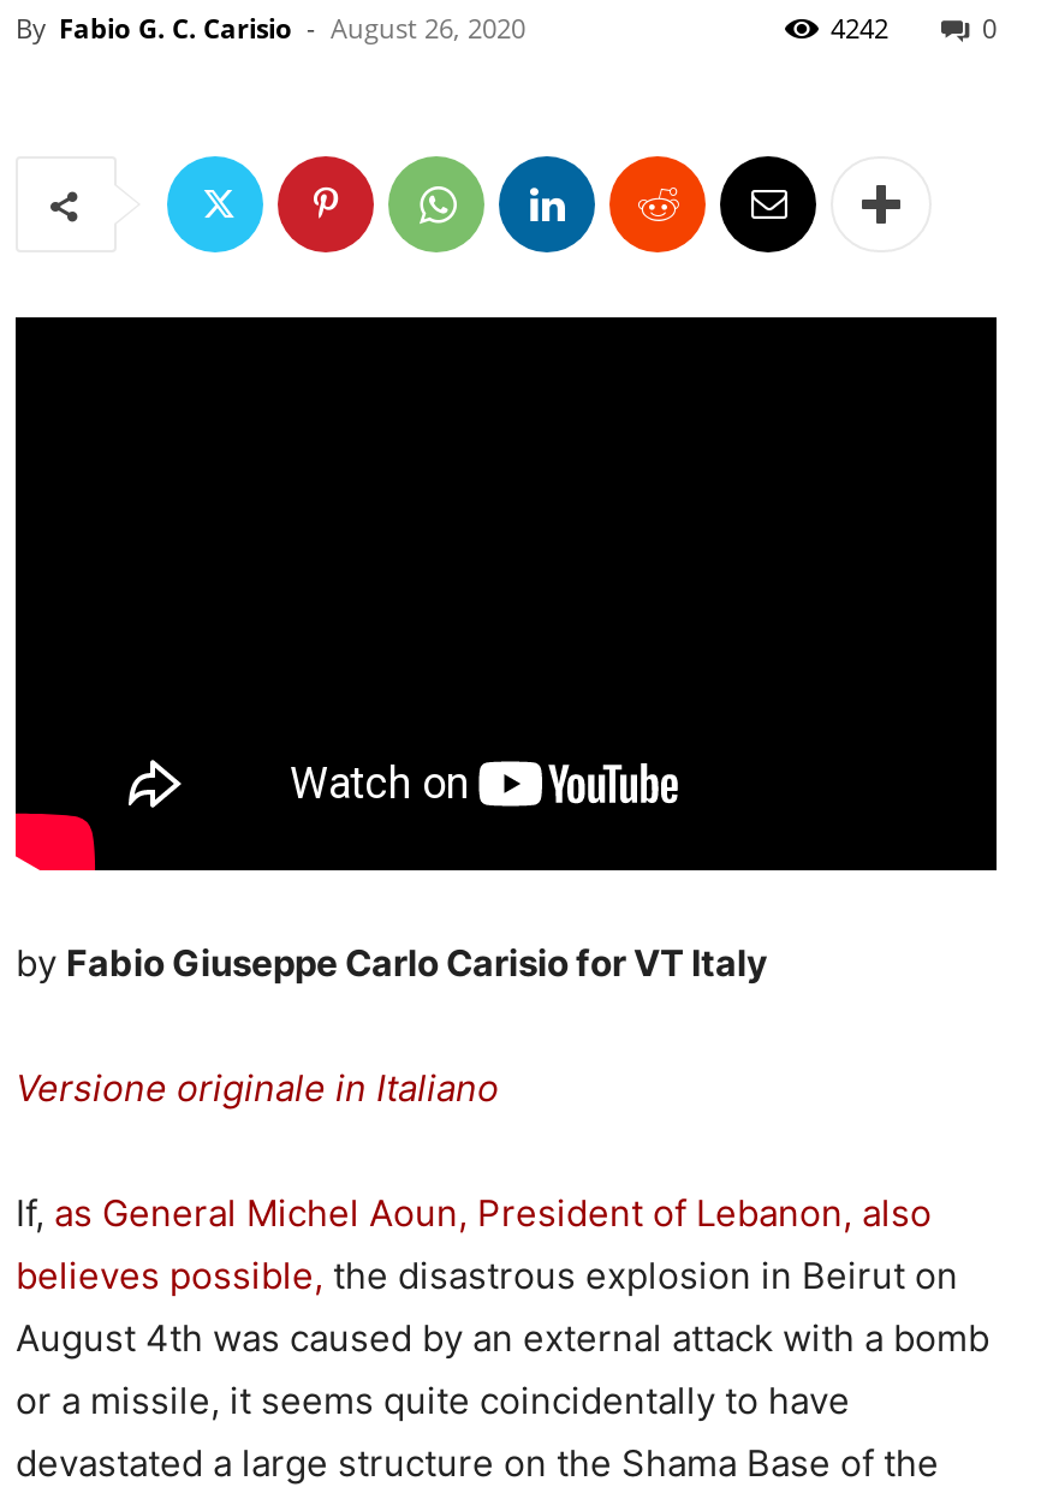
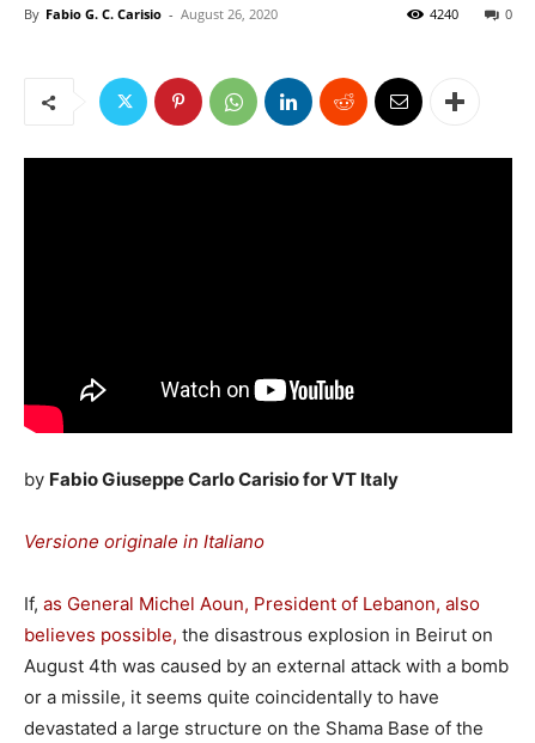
- 4242
+ 4240
